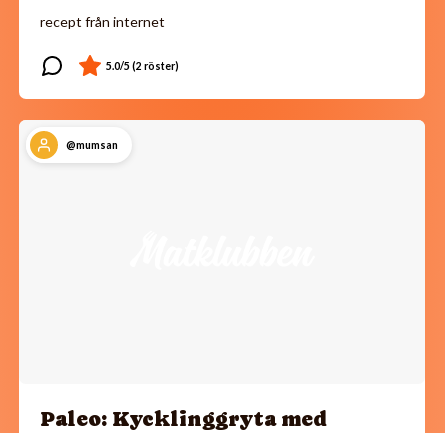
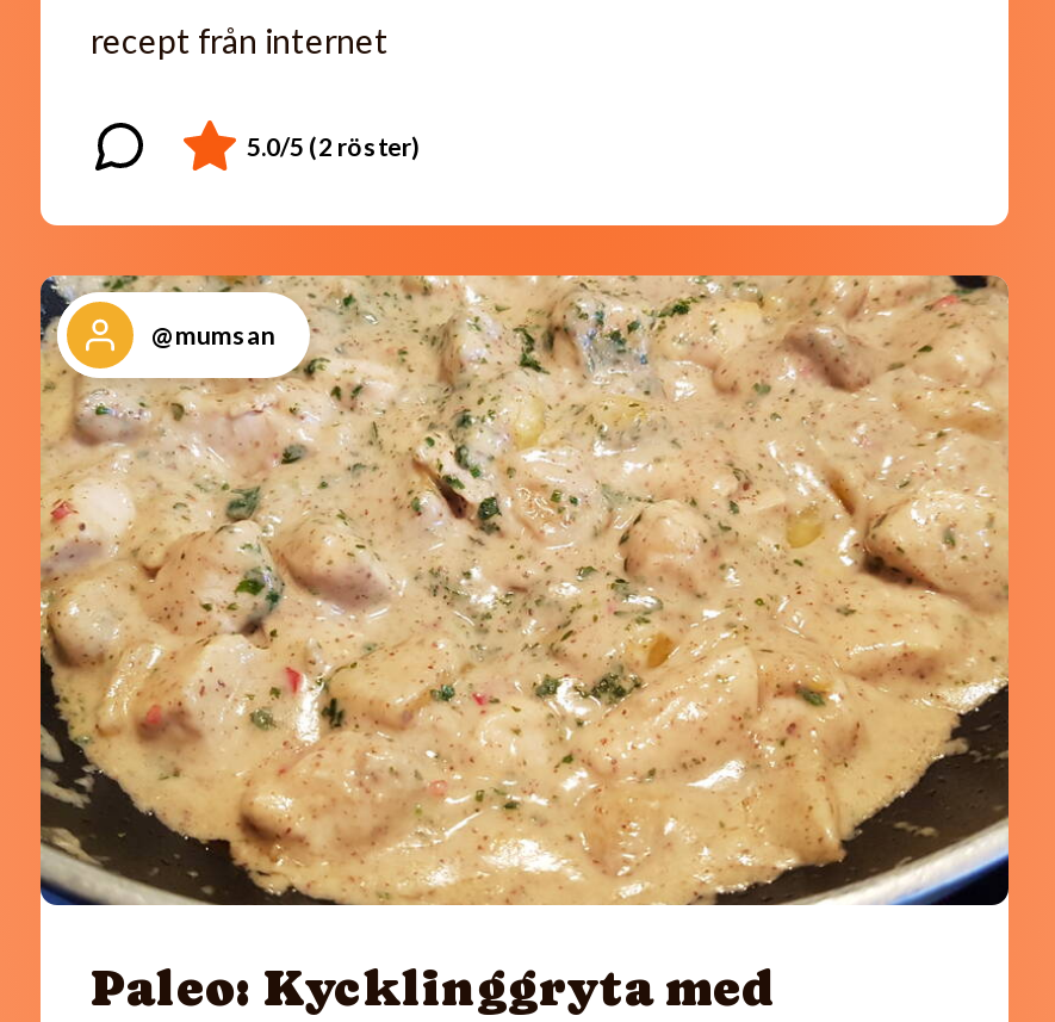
+ [image]
